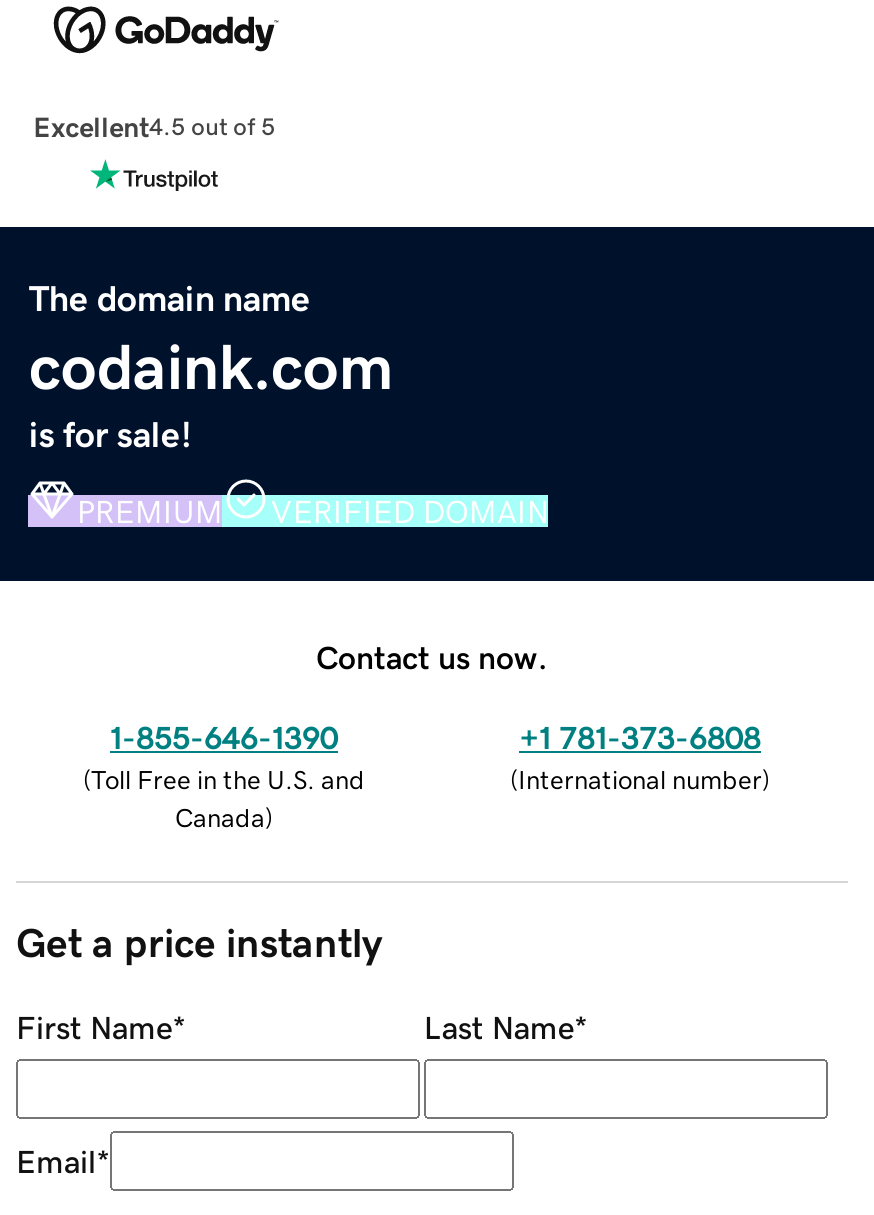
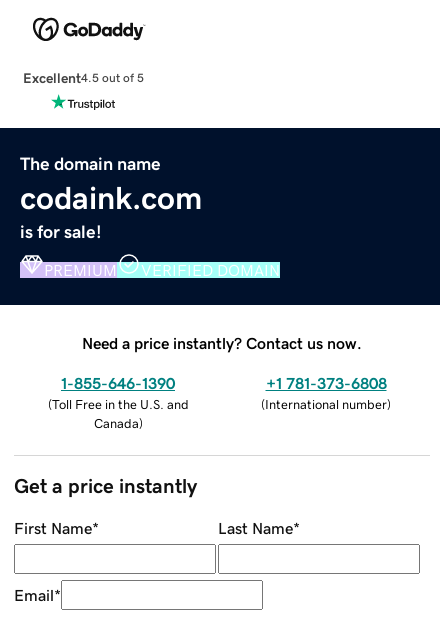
- Contact us now.
+ Need a price instantly? Contact us now.
